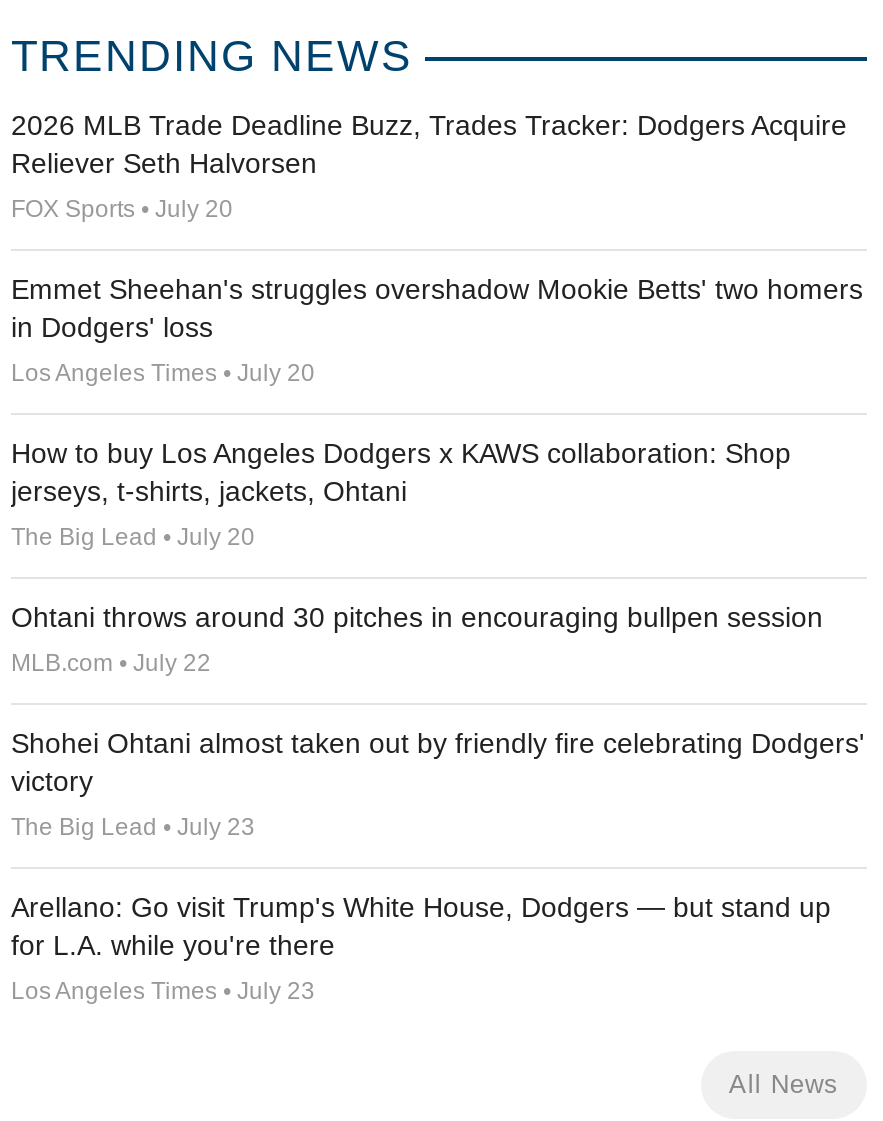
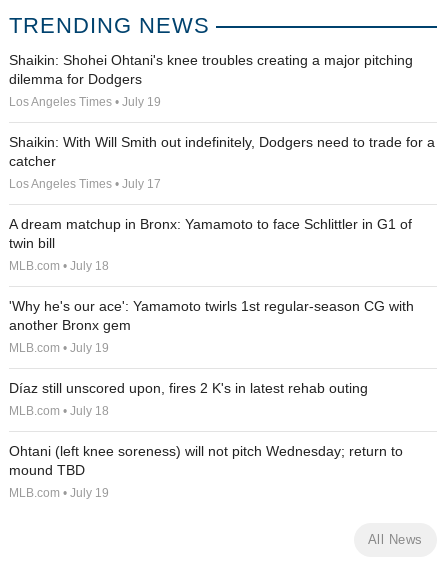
- 2026 MLB Trade Deadline Buzz, Trades Tracker: Dodgers Acquire
- Reliever Seth Halvorsen
+ Shaikin: Shohei Ohtani's knee troubles creating a major pitching
+ dilemma for Dodgers

- FOX Sports • July 20
+ Los Angeles Times • July 19

- Emmet Sheehan's struggles overshadow Mookie Betts' two homers
- in Dodgers' loss
+ Shaikin: With Will Smith out indefinitely, Dodgers need to trade for a
+ catcher

- Los Angeles Times • July 20
+ Los Angeles Times • July 17

- How to buy Los Angeles Dodgers x KAWS collaboration: Shop
- jerseys, t-shirts, jackets, Ohtani
+ A dream matchup in Bronx: Yamamoto to face Schlittler in G1 of
+ twin bill

- The Big Lead • July 20
+ MLB.com • July 18

- Ohtani throws around 30 pitches in encouraging bullpen session
+ 'Why he's our ace': Yamamoto twirls 1st regular-season CG with
+ another Bronx gem

- MLB.com • July 22
+ MLB.com • July 19

- Shohei Ohtani almost taken out by friendly fire celebrating Dodgers'
- victory
+ Díaz still unscored upon, fires 2 K's in latest rehab outing

- The Big Lead • July 23
+ MLB.com • July 18

- Arellano: Go visit Trump's White House, Dodgers — but stand up
- for L.A. while you're there
+ Ohtani (left knee soreness) will not pitch Wednesday; return to
+ mound TBD

- Los Angeles Times • July 23
+ MLB.com • July 19
